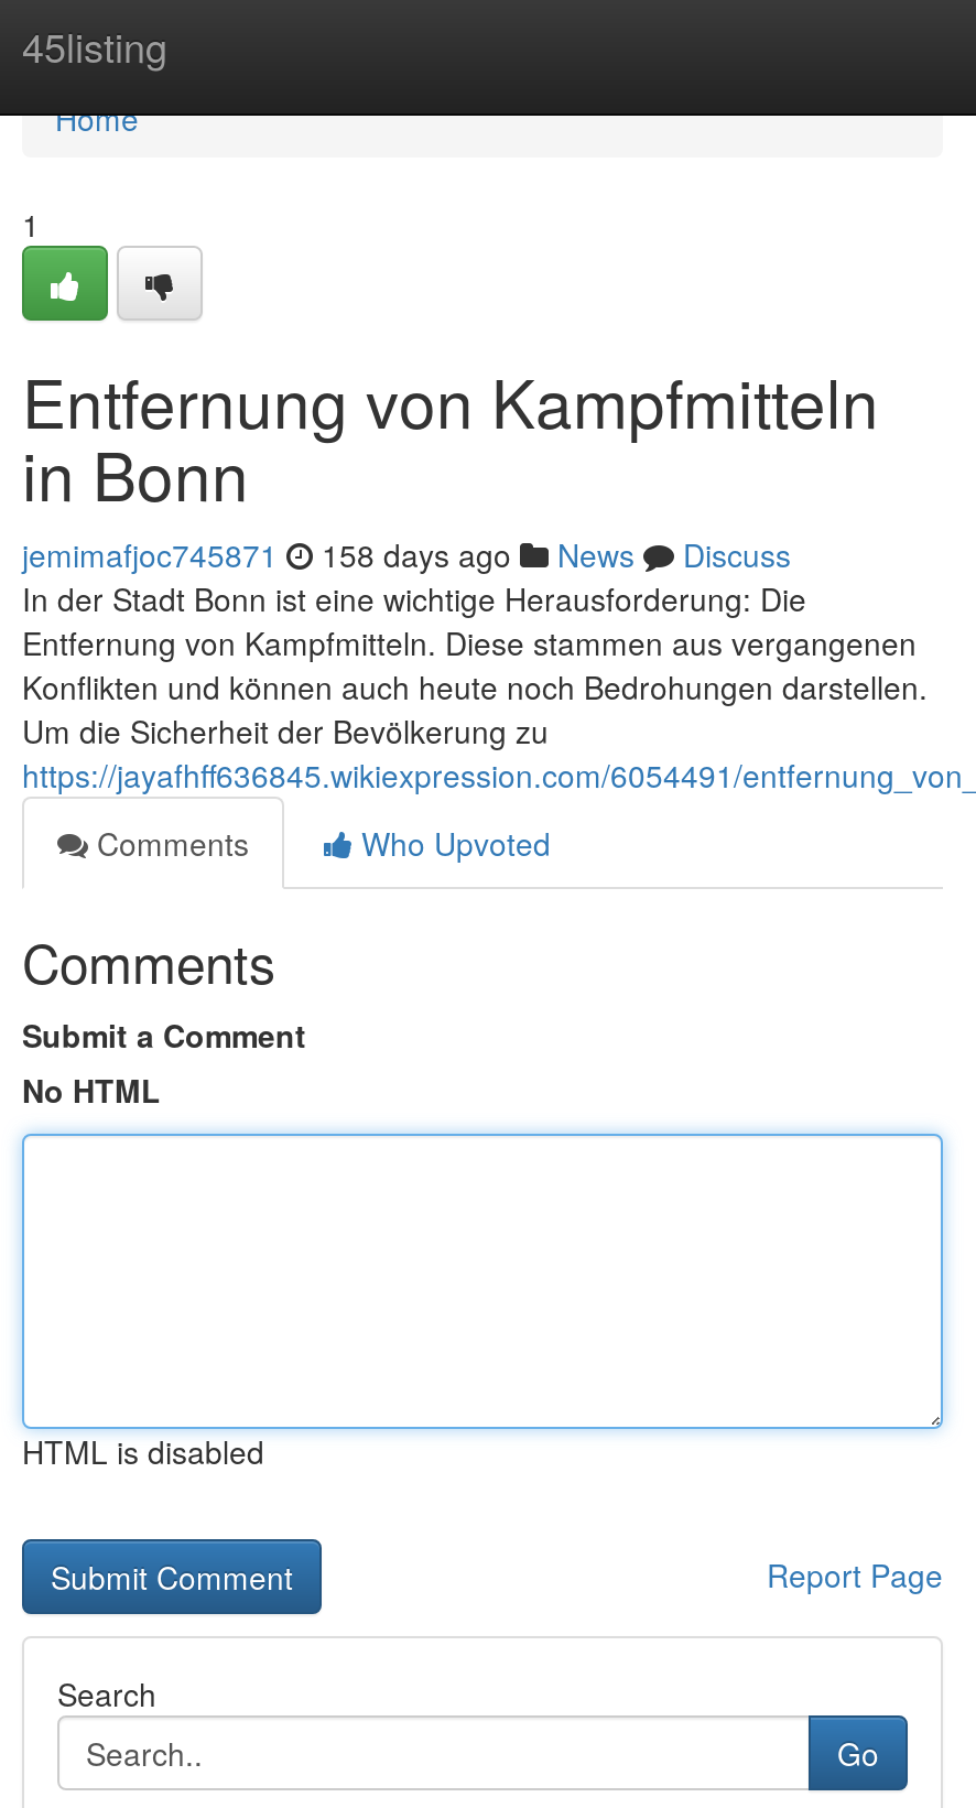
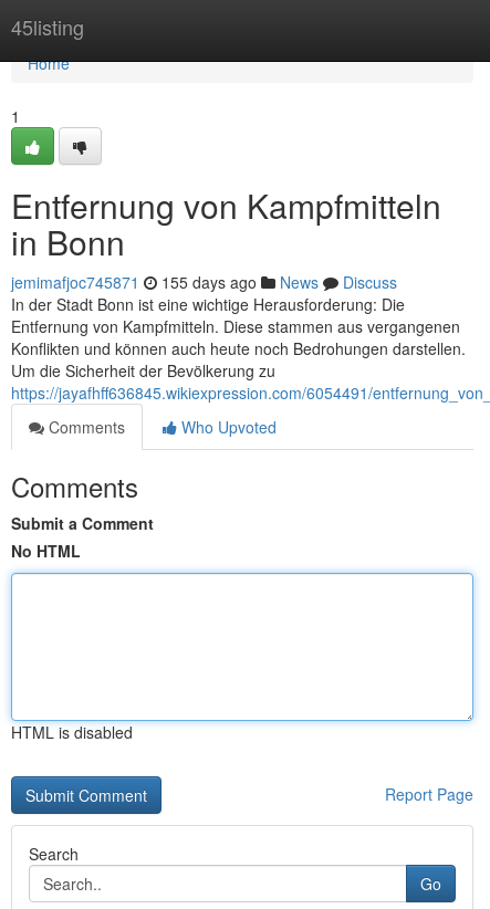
- jemimafjoc745871 158 days ago News Discuss
+ jemimafjoc745871 155 days ago News Discuss
